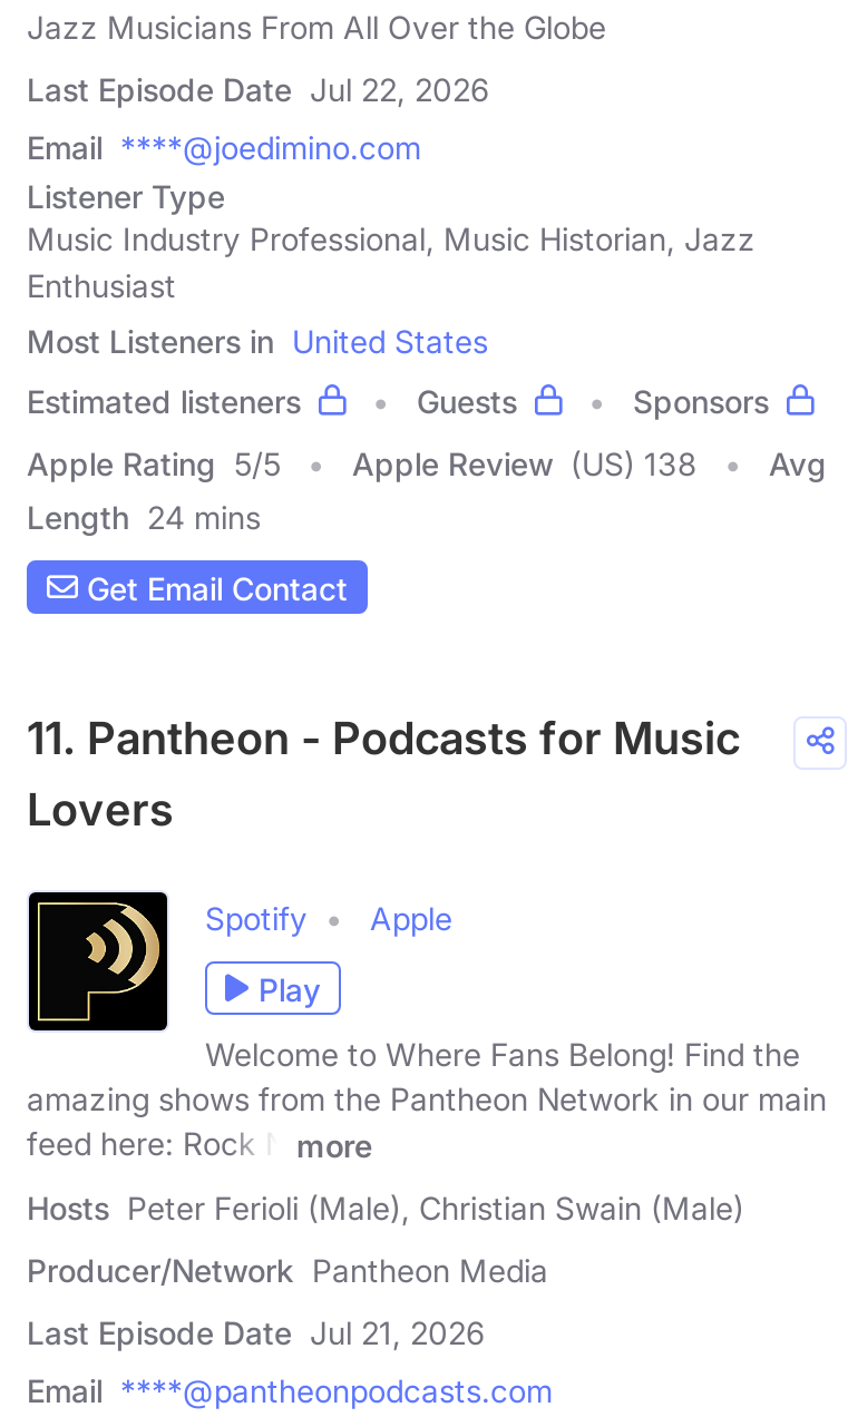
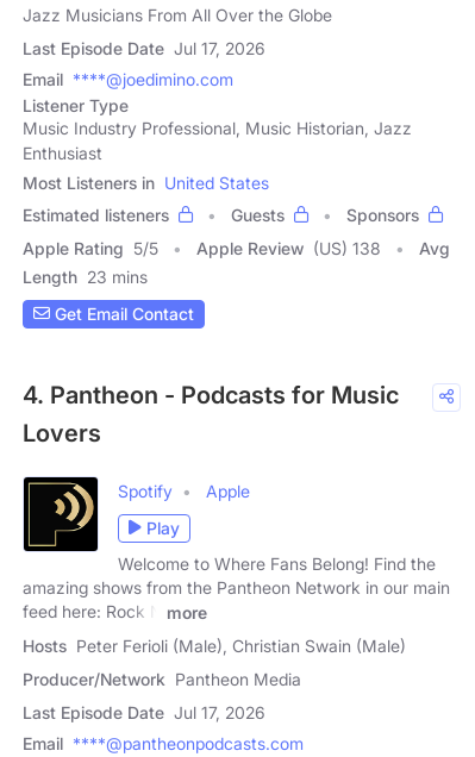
- Last Episode Date Jul 22, 2026
+ Last Episode Date Jul 17, 2026

- Length 24 mins
+ Length 23 mins

- 11. Pantheon - Podcasts for Music
+ 4. Pantheon - Podcasts for Music

- Last Episode Date Jul 21, 2026
+ Last Episode Date Jul 17, 2026
